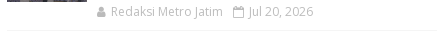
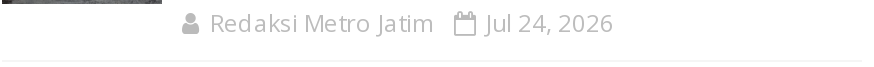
- Redaksi Metro Jatim Jul 20, 2026
+ Redaksi Metro Jatim Jul 24, 2026
